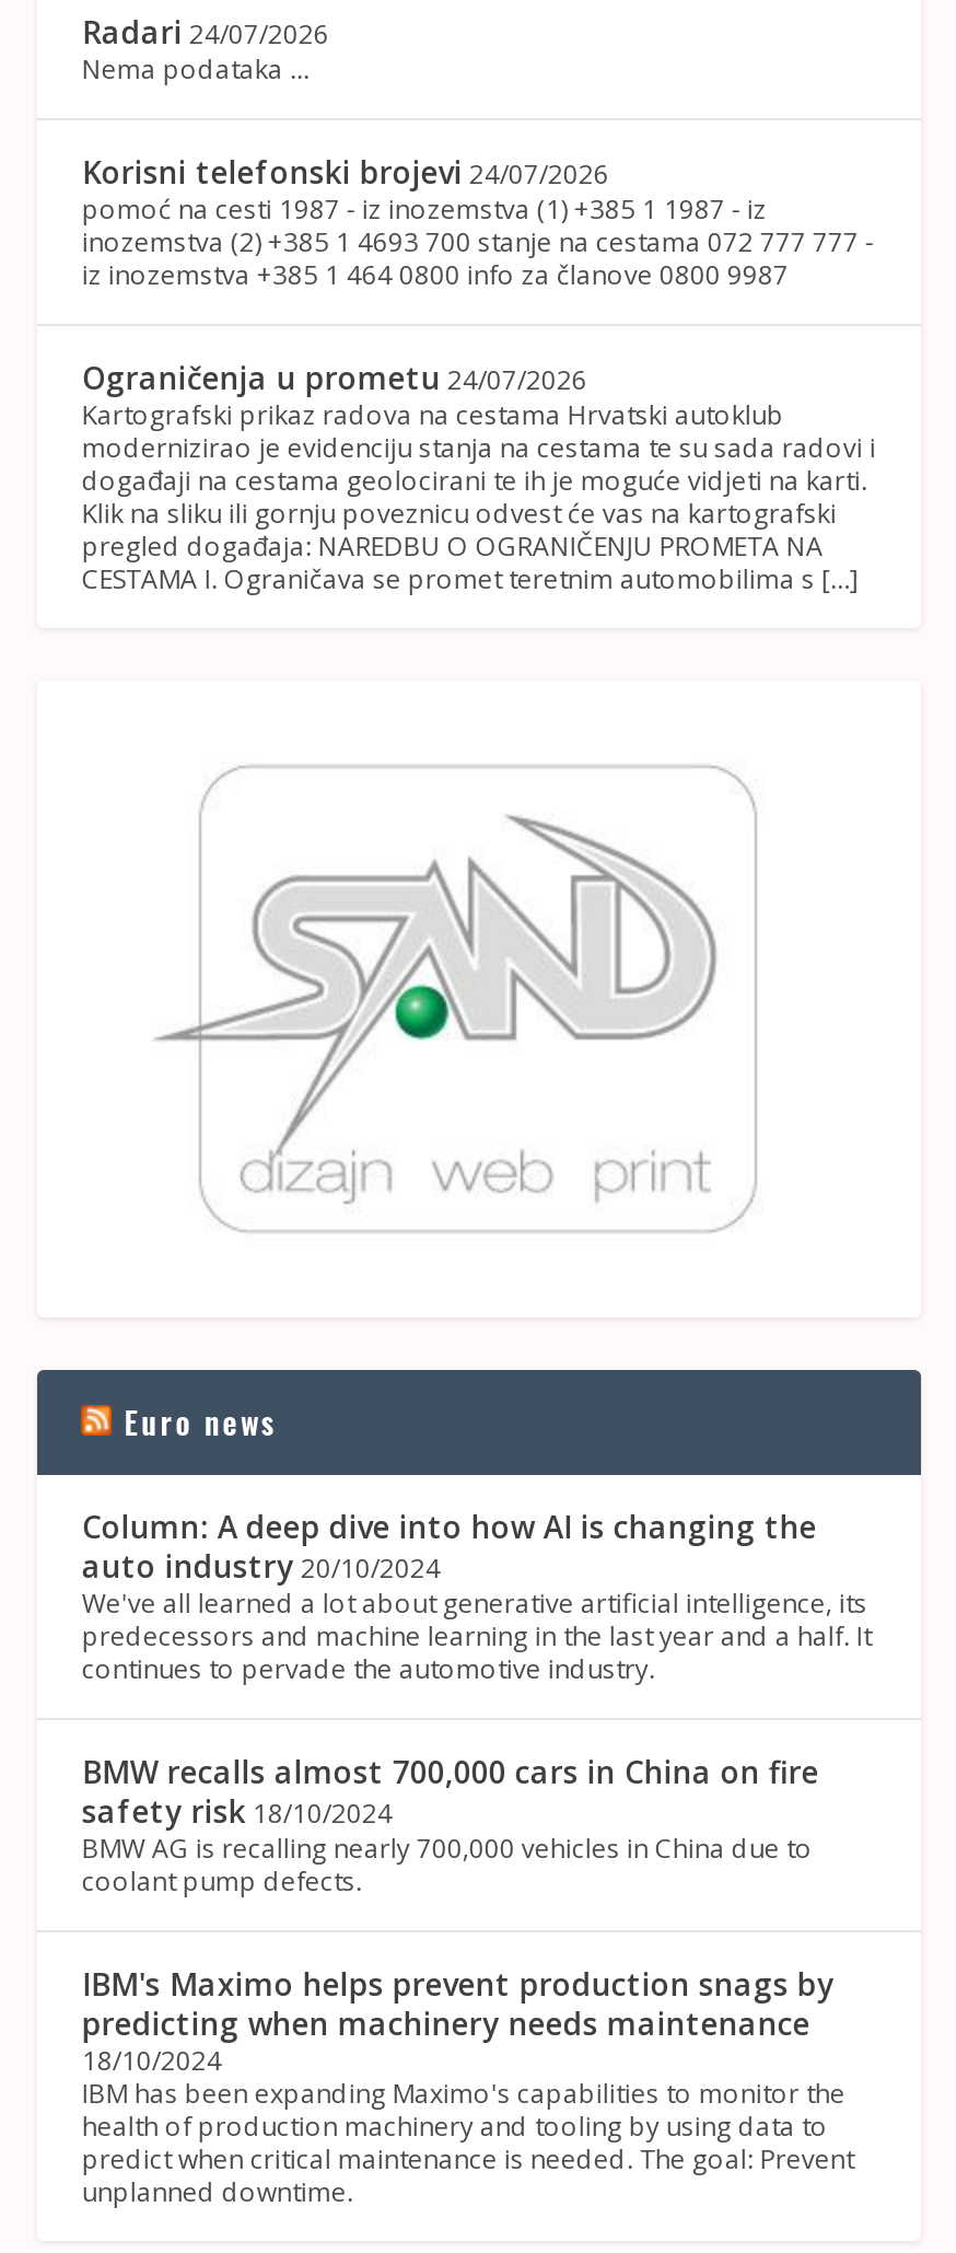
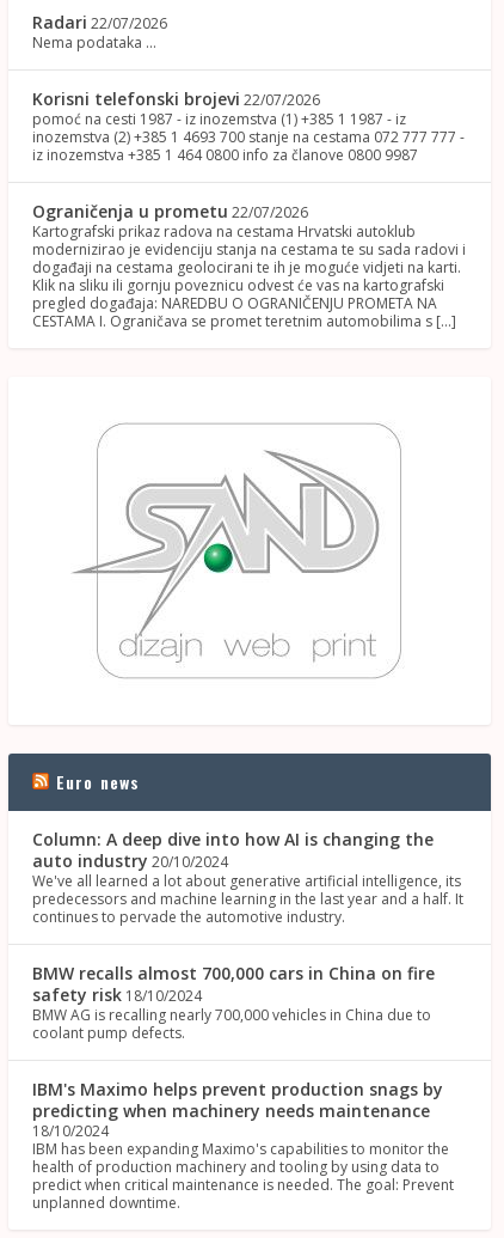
- Radari 24/07/2026
+ Radari 22/07/2026

- Korisni telefonski brojevi 24/07/2026
+ Korisni telefonski brojevi 22/07/2026

- Ograničenja u prometu 24/07/2026
+ Ograničenja u prometu 22/07/2026
